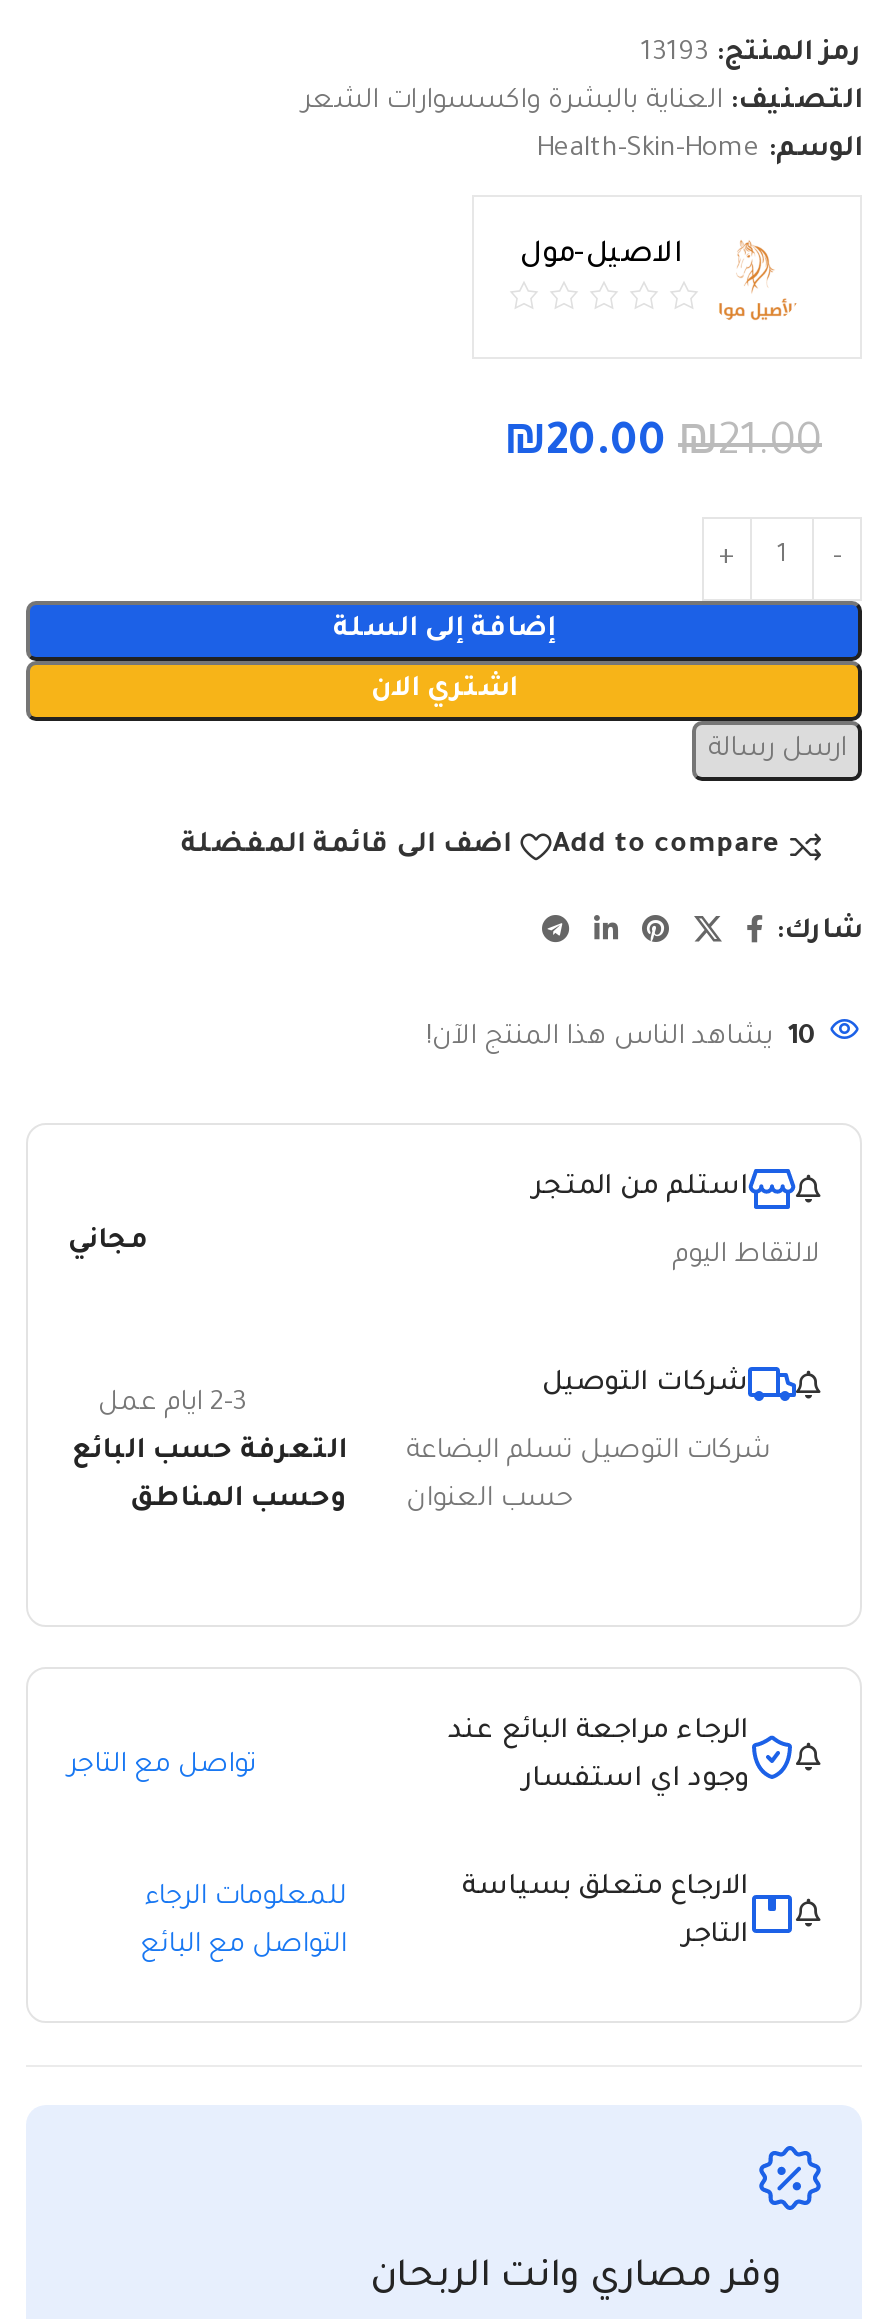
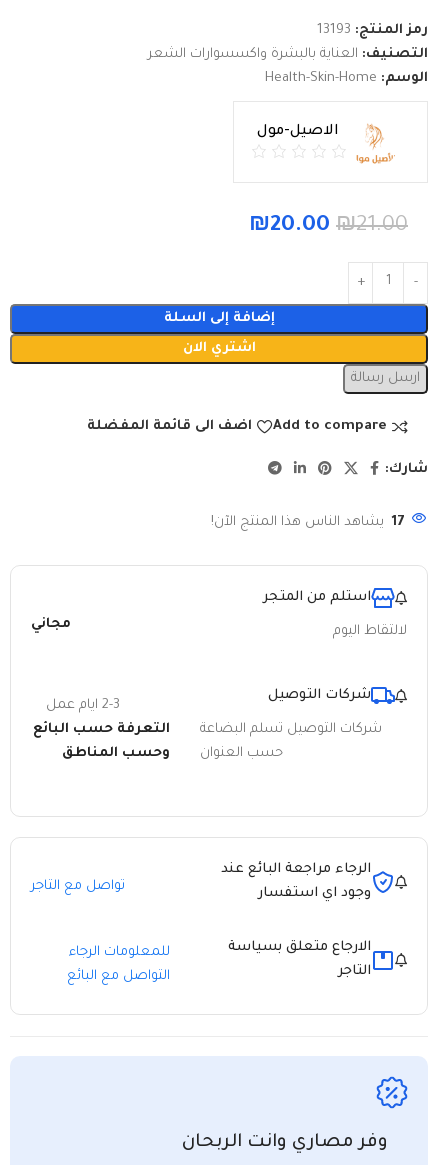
- 10 يشاهد الناس هذا المنتج الآن!
+ 17 يشاهد الناس هذا المنتج الآن!
